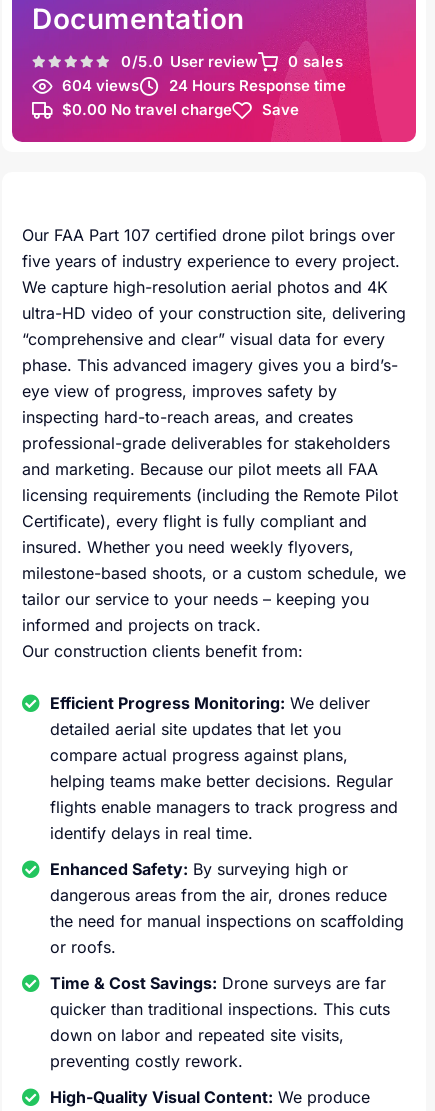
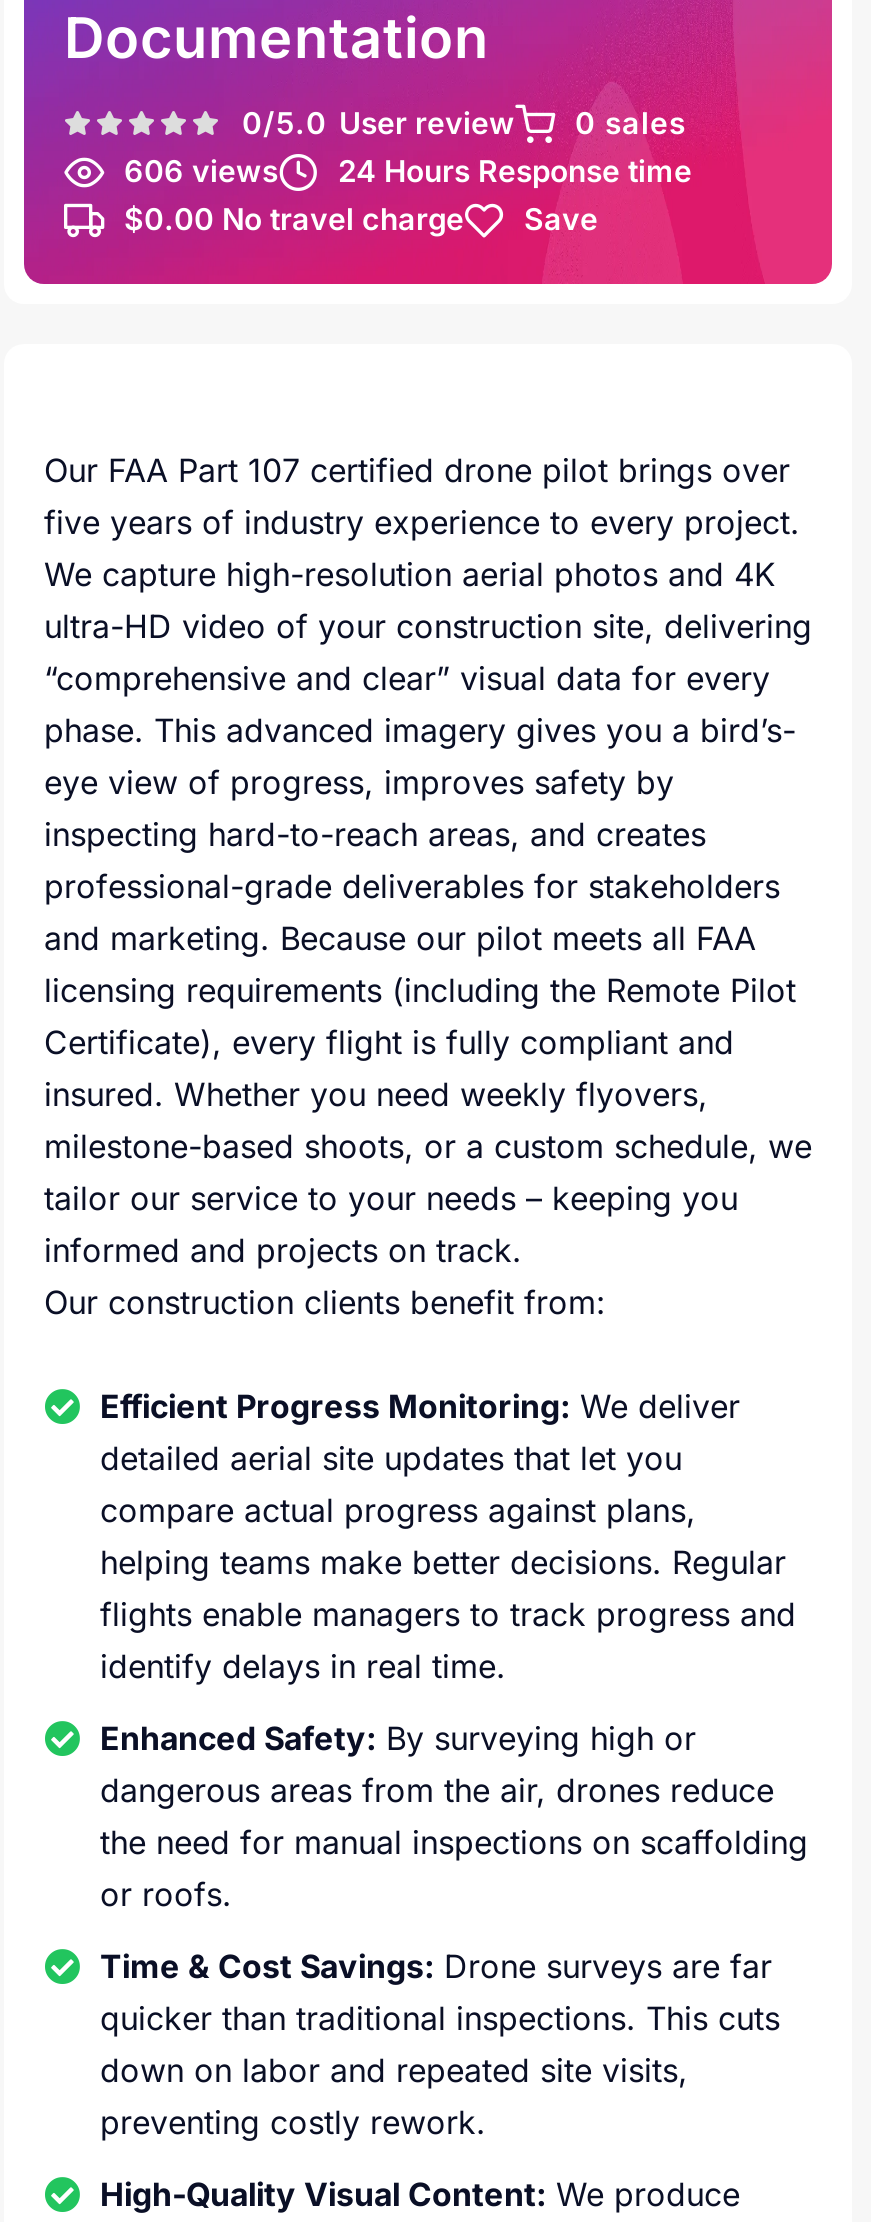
- 604 views 24 Hours Response time
+ 606 views 24 Hours Response time
